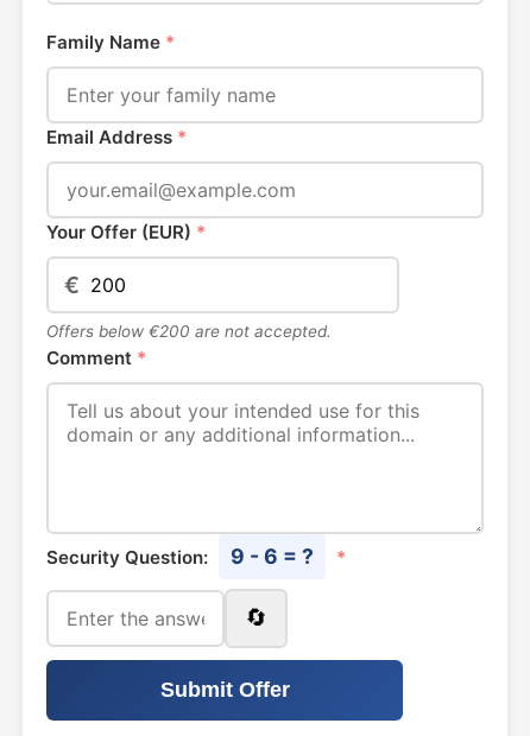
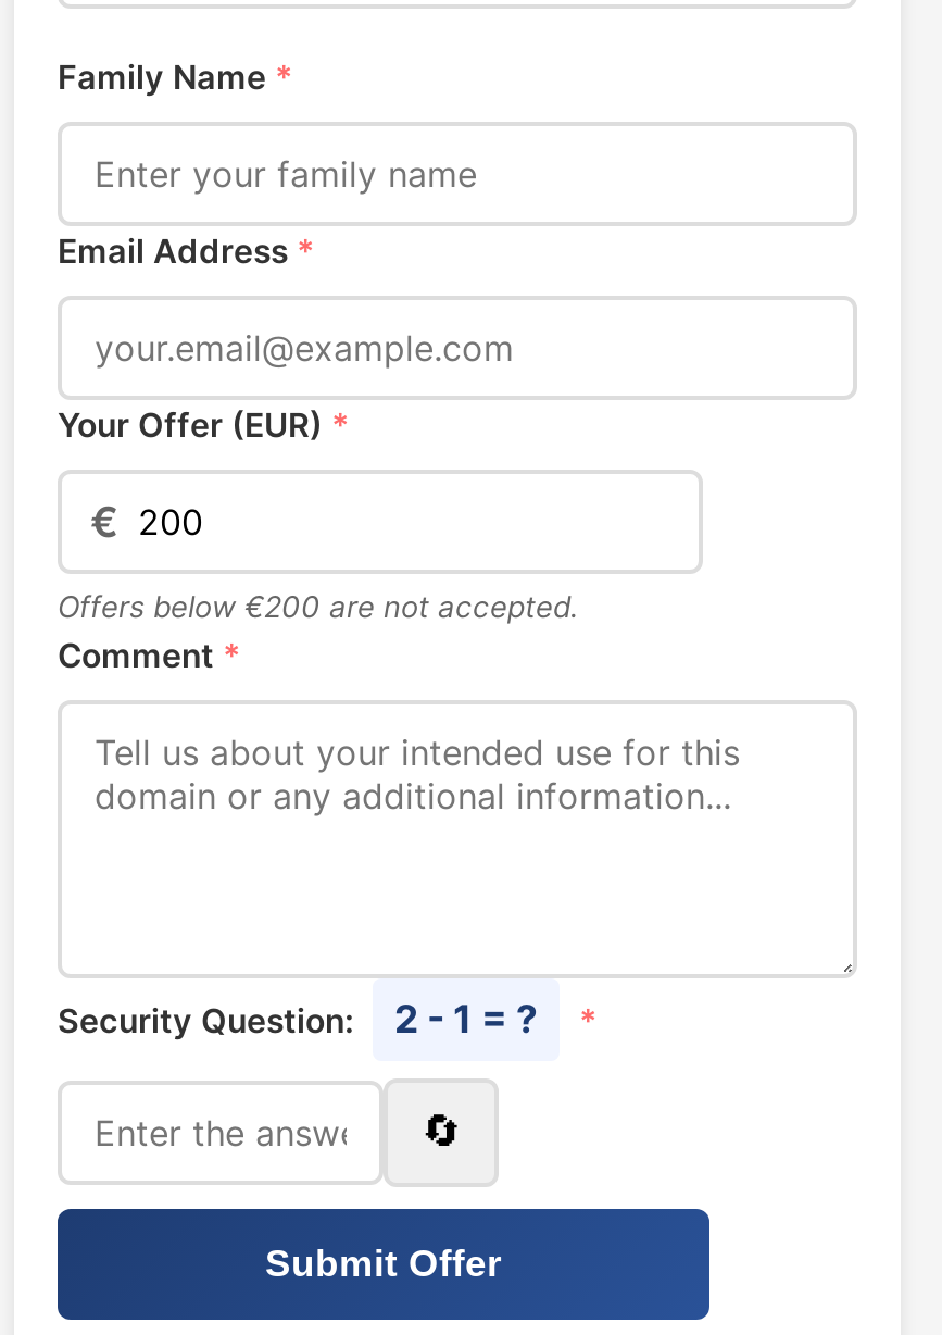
- 9 - 6 = ?
+ 2 - 1 = ?
